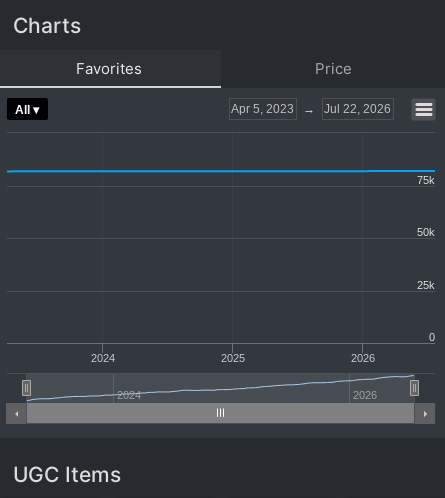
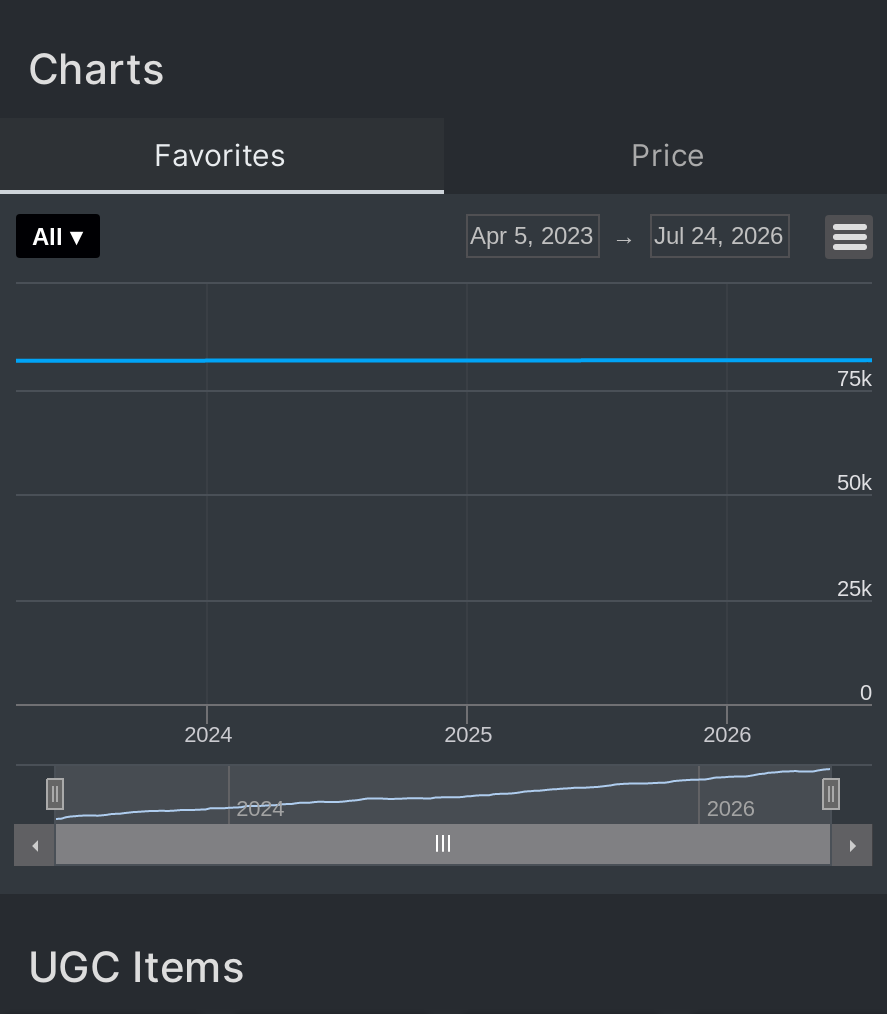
- Jul 22, 2026
+ Jul 24, 2026
